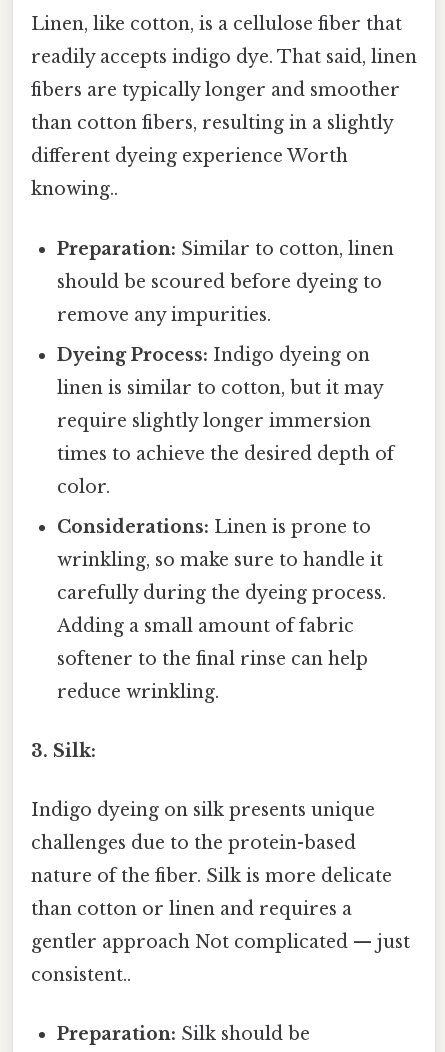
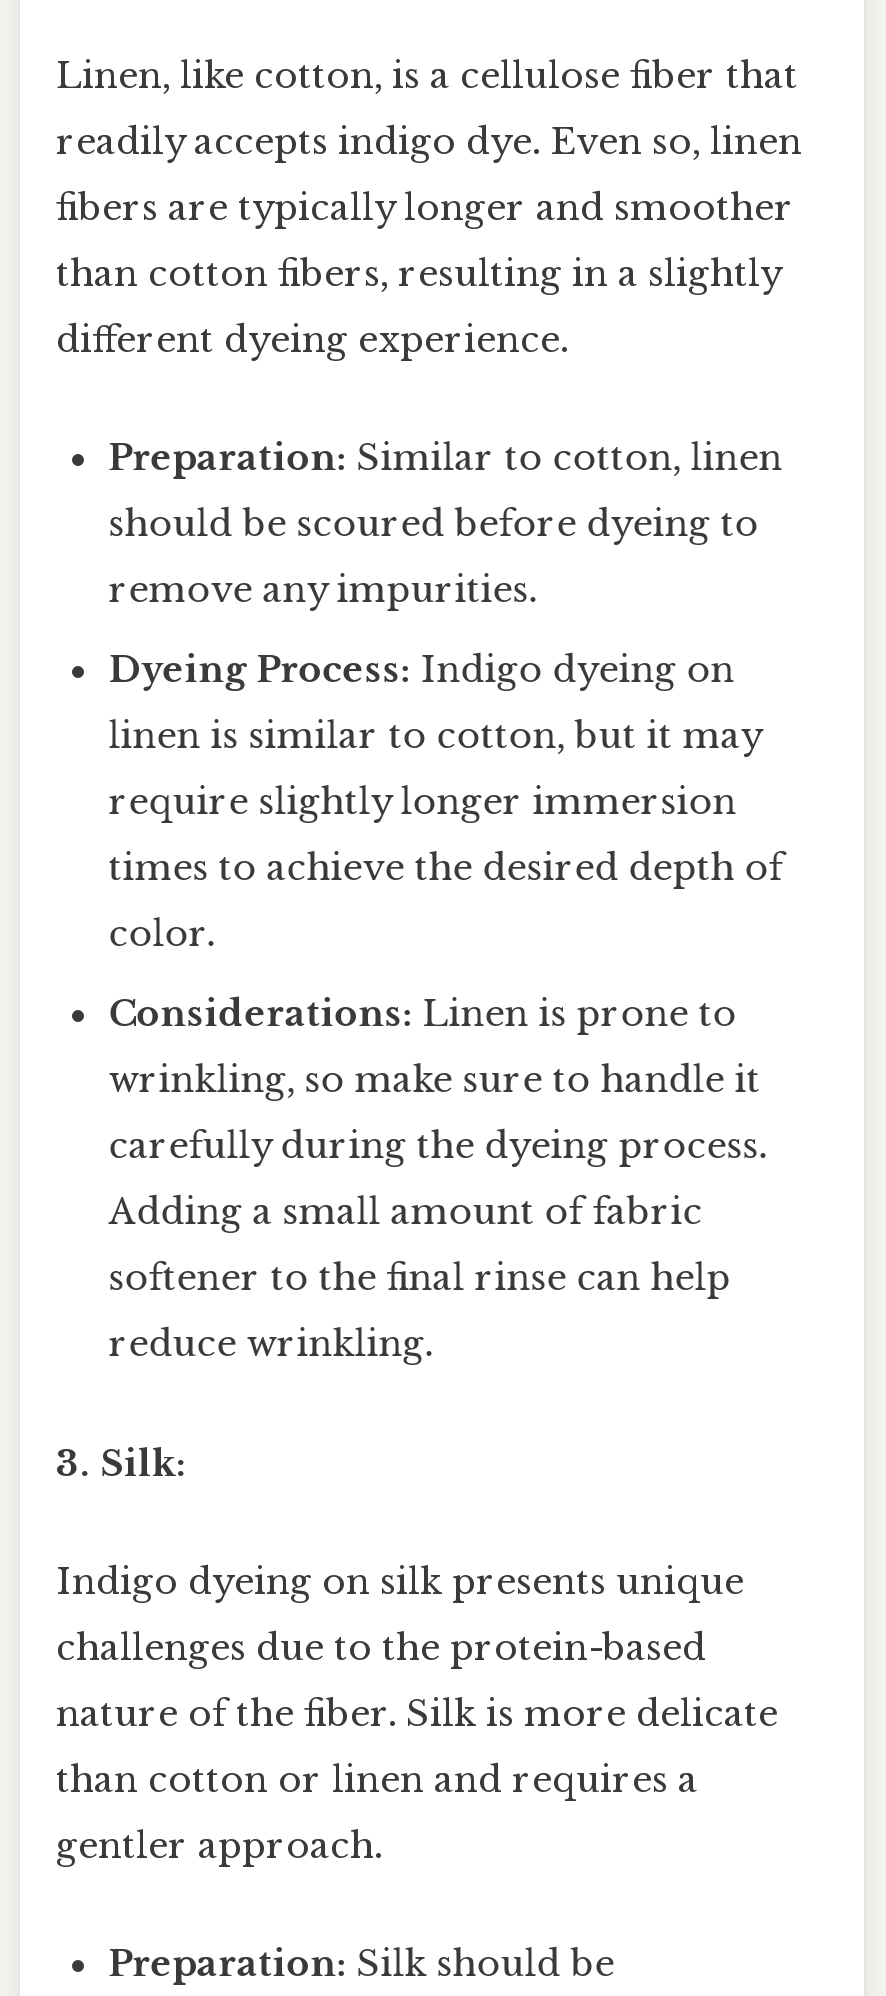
- readily accepts indigo dye. That said, linen
+ readily accepts indigo dye. Even so, linen

- different dyeing experience Worth
- knowing..
+ different dyeing experience.

- gentler approach Not complicated — just
- consistent..
+ gentler approach.
